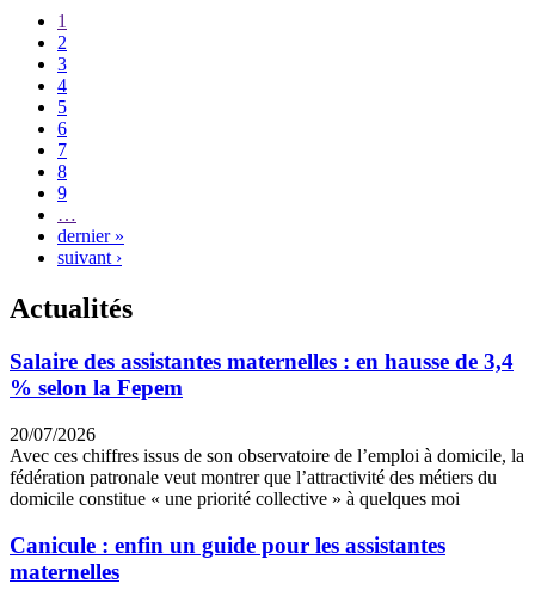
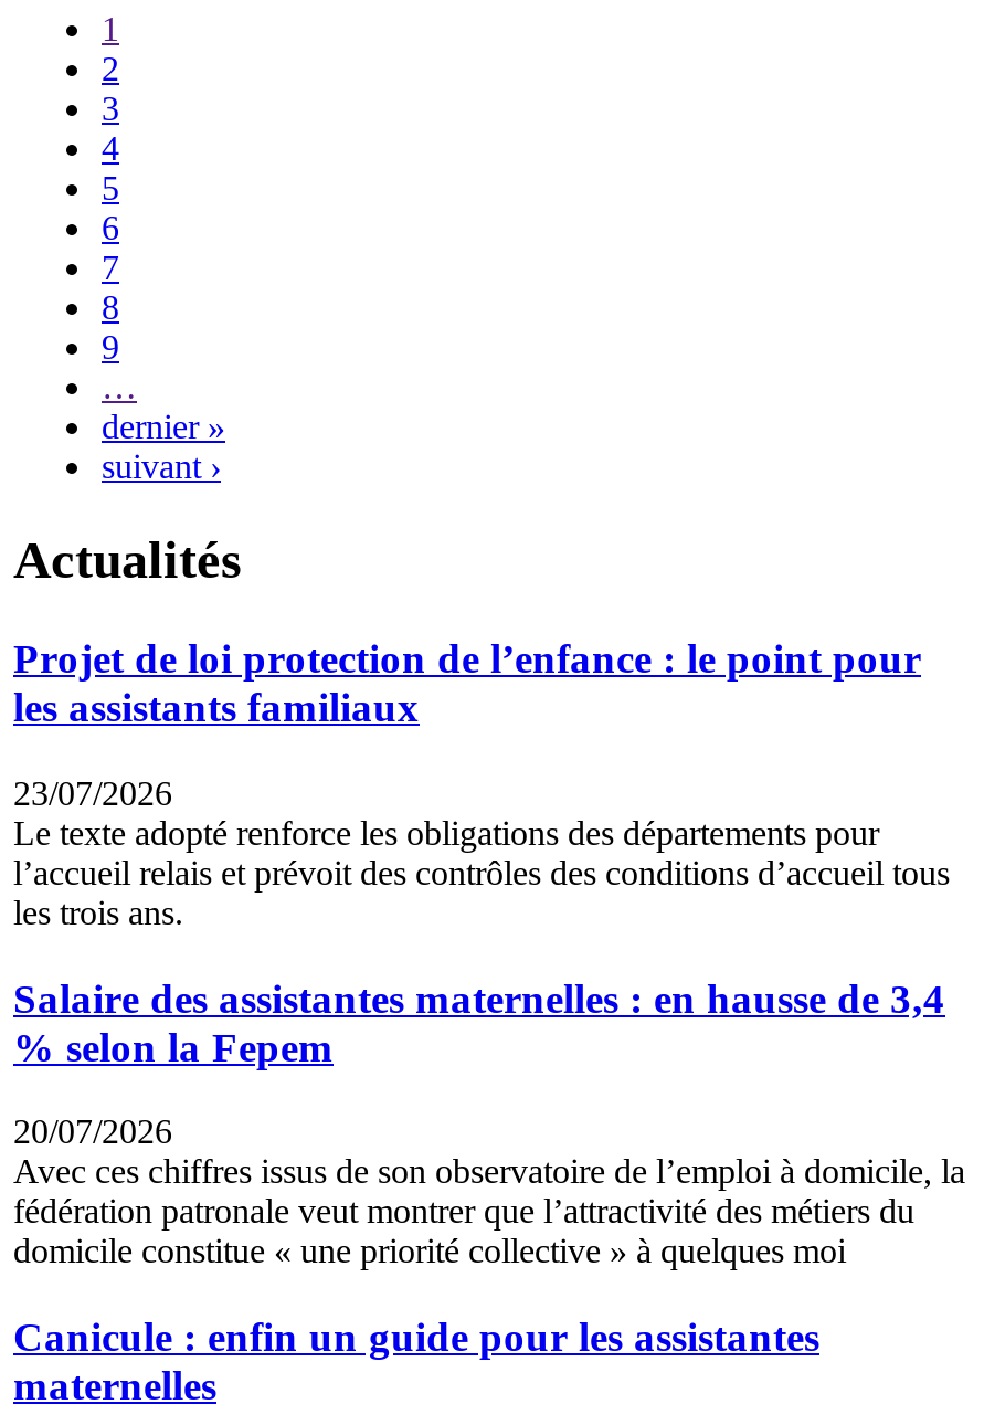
+ Projet de loi protection de l’enfance : le point pour
+ les assistants familiaux
+ 23/07/2026
+ Le texte adopté renforce les obligations des départements pour
+ l’accueil relais et prévoit des contrôles des conditions d’accueil tous
+ les trois ans.
